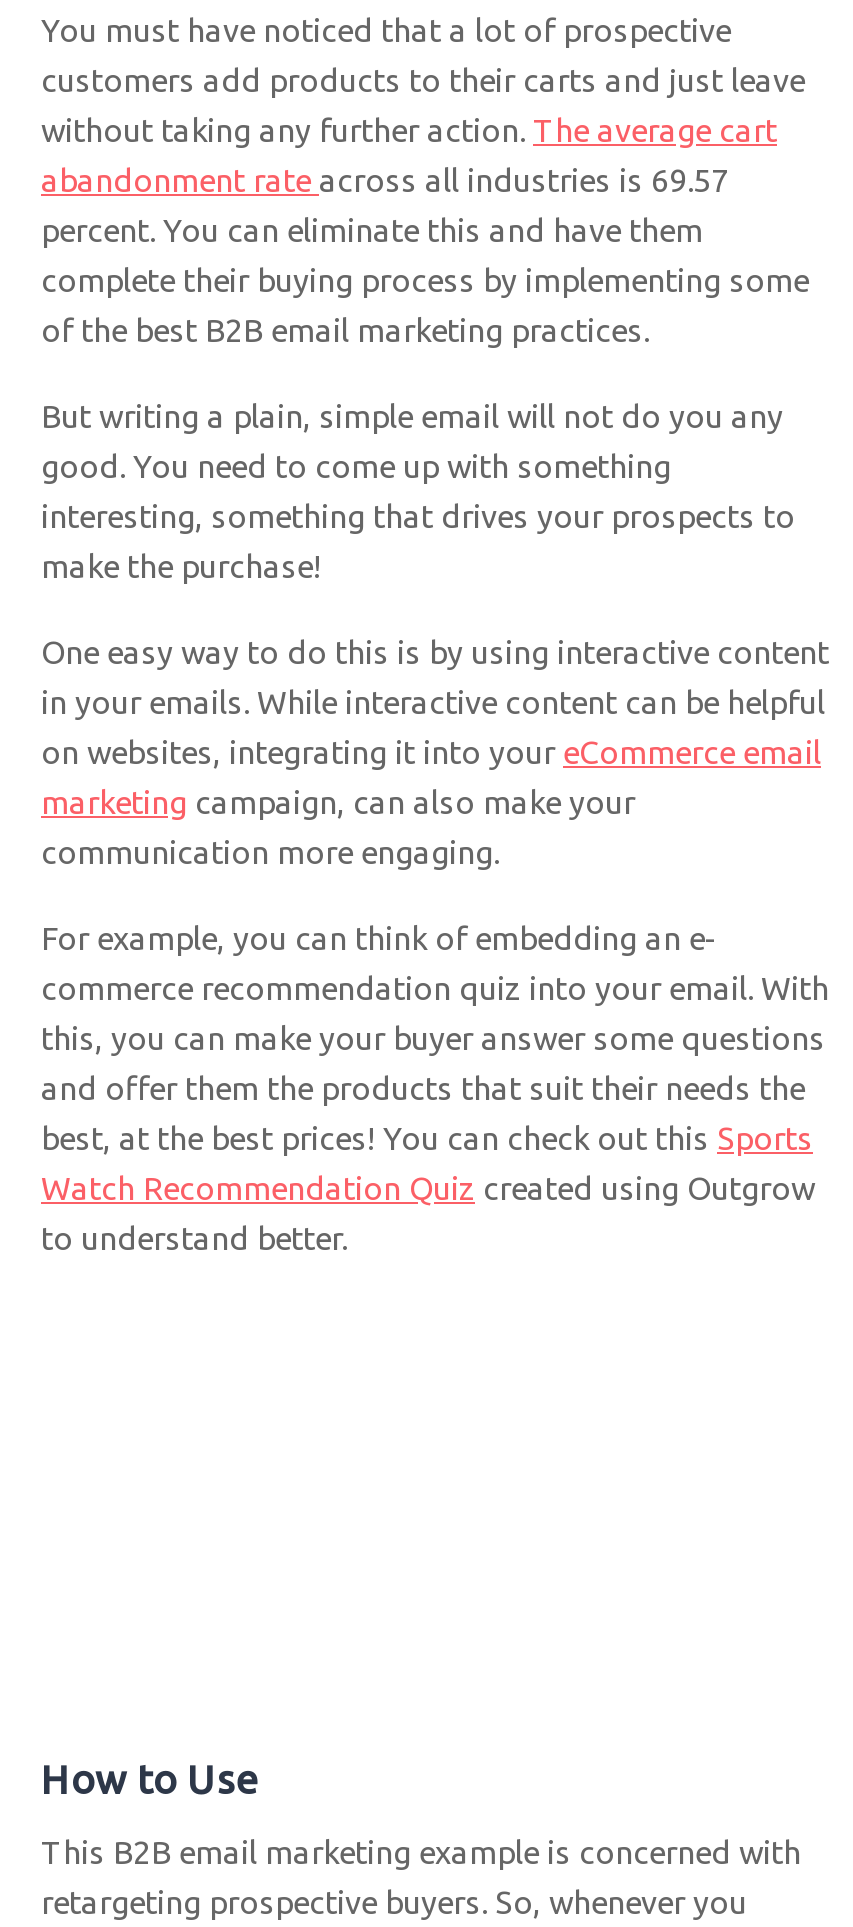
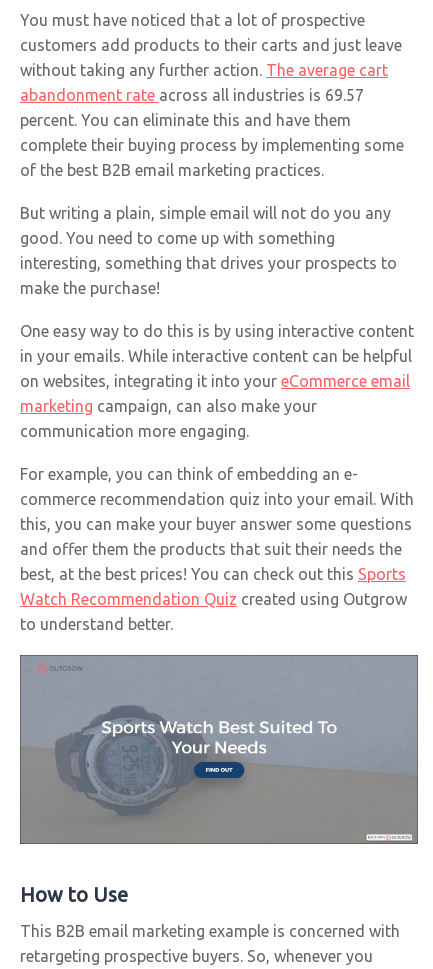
+ [image]
